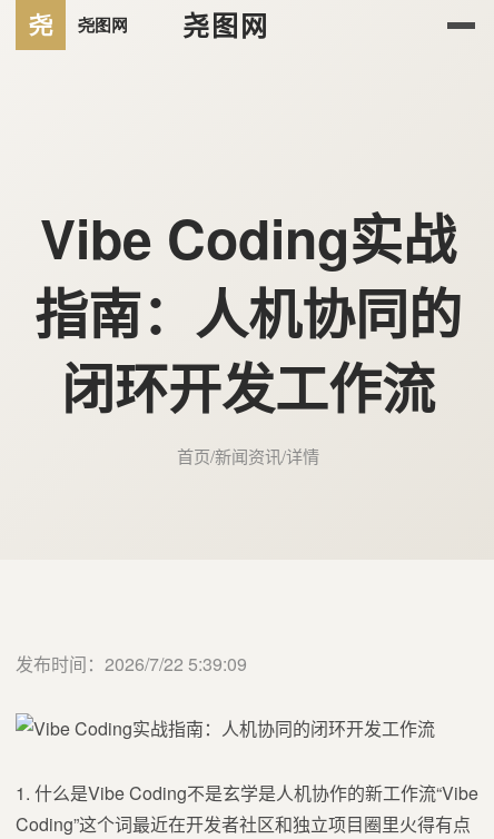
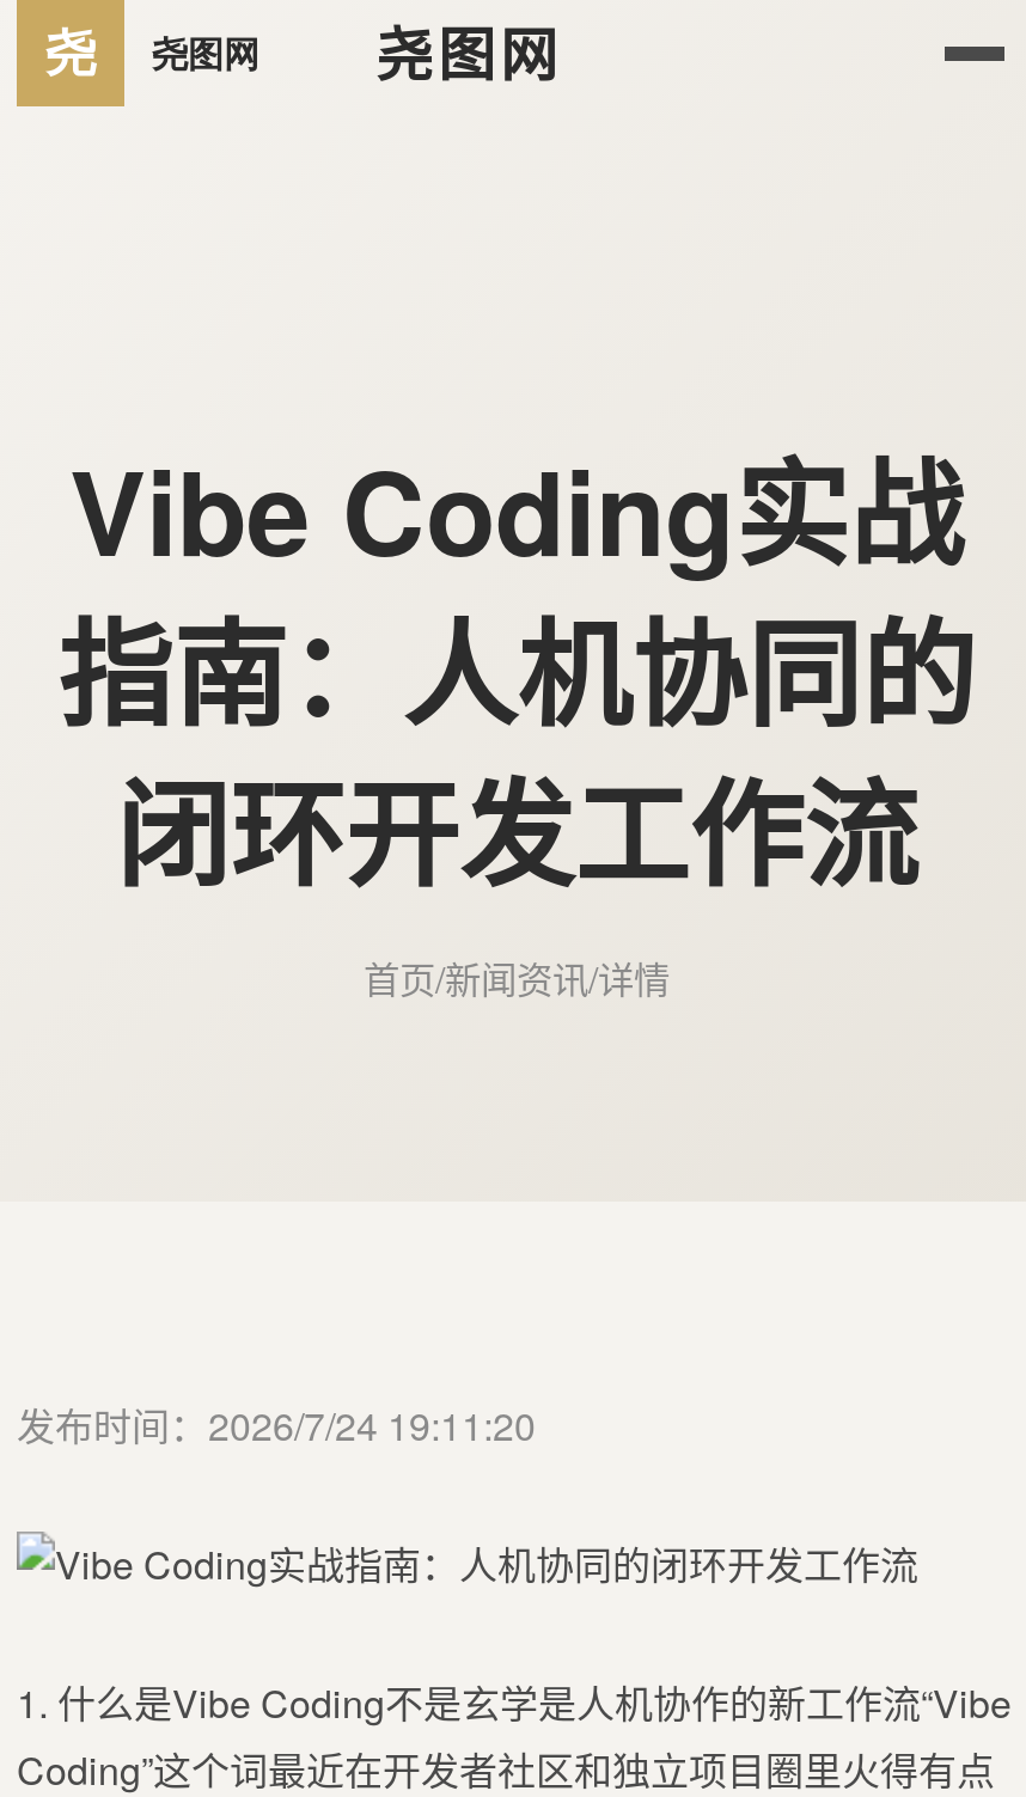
- 发布时间：2026/7/22 5:39:09
+ 发布时间：2026/7/24 19:11:20
